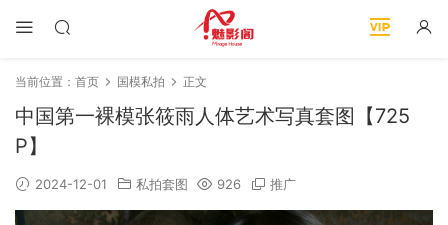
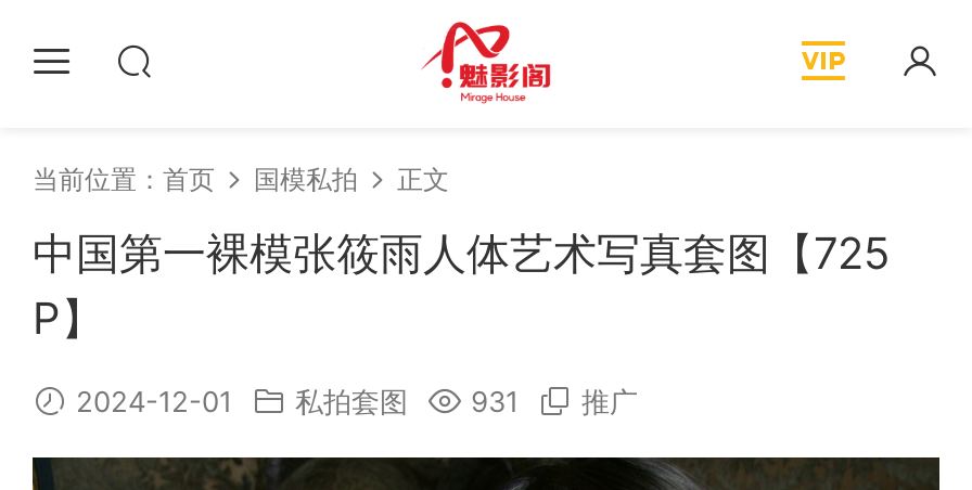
- 2024-12-01 私拍套图 926 推广
+ 2024-12-01 私拍套图 931 推广
